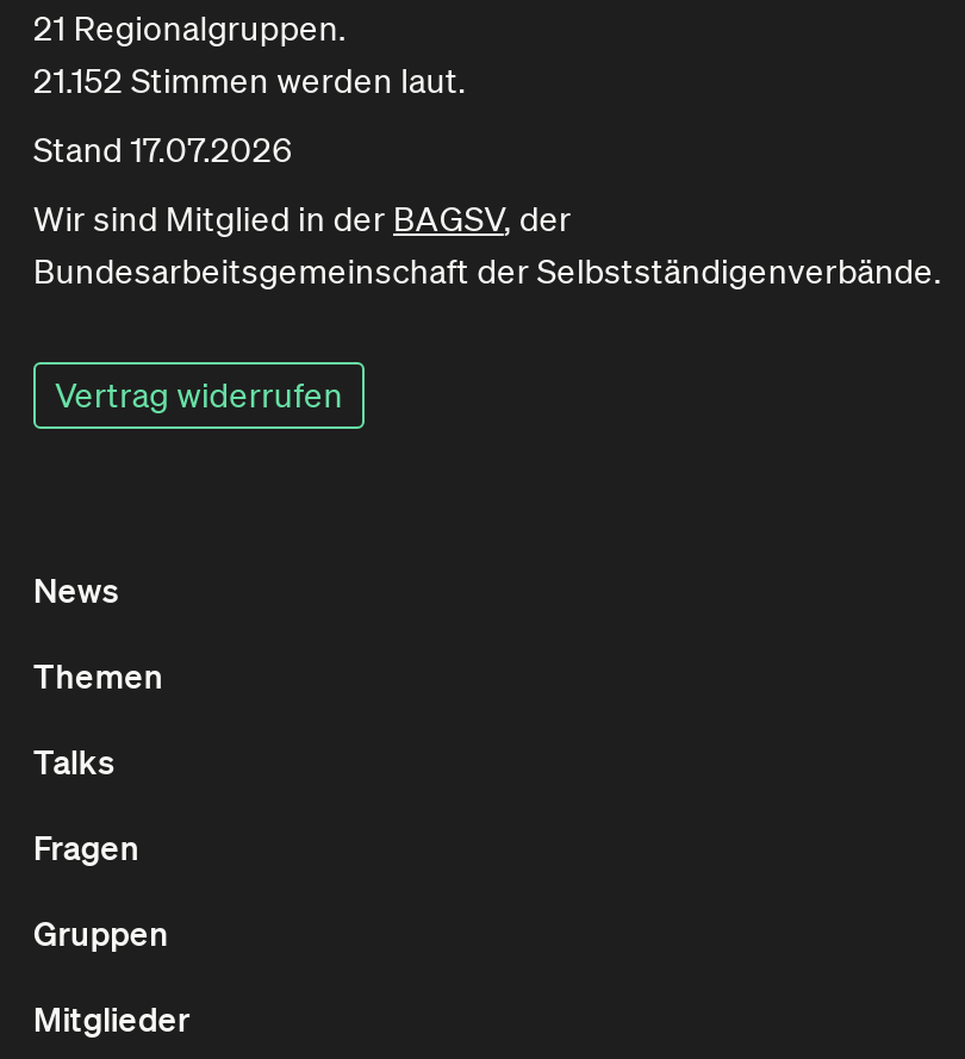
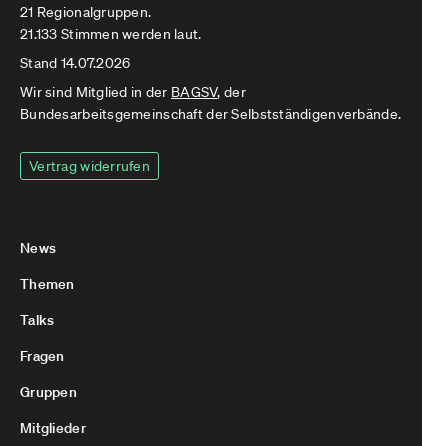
- 21.152 Stimmen werden laut.
+ 21.133 Stimmen werden laut.

- Stand 17.07.2026
+ Stand 14.07.2026
